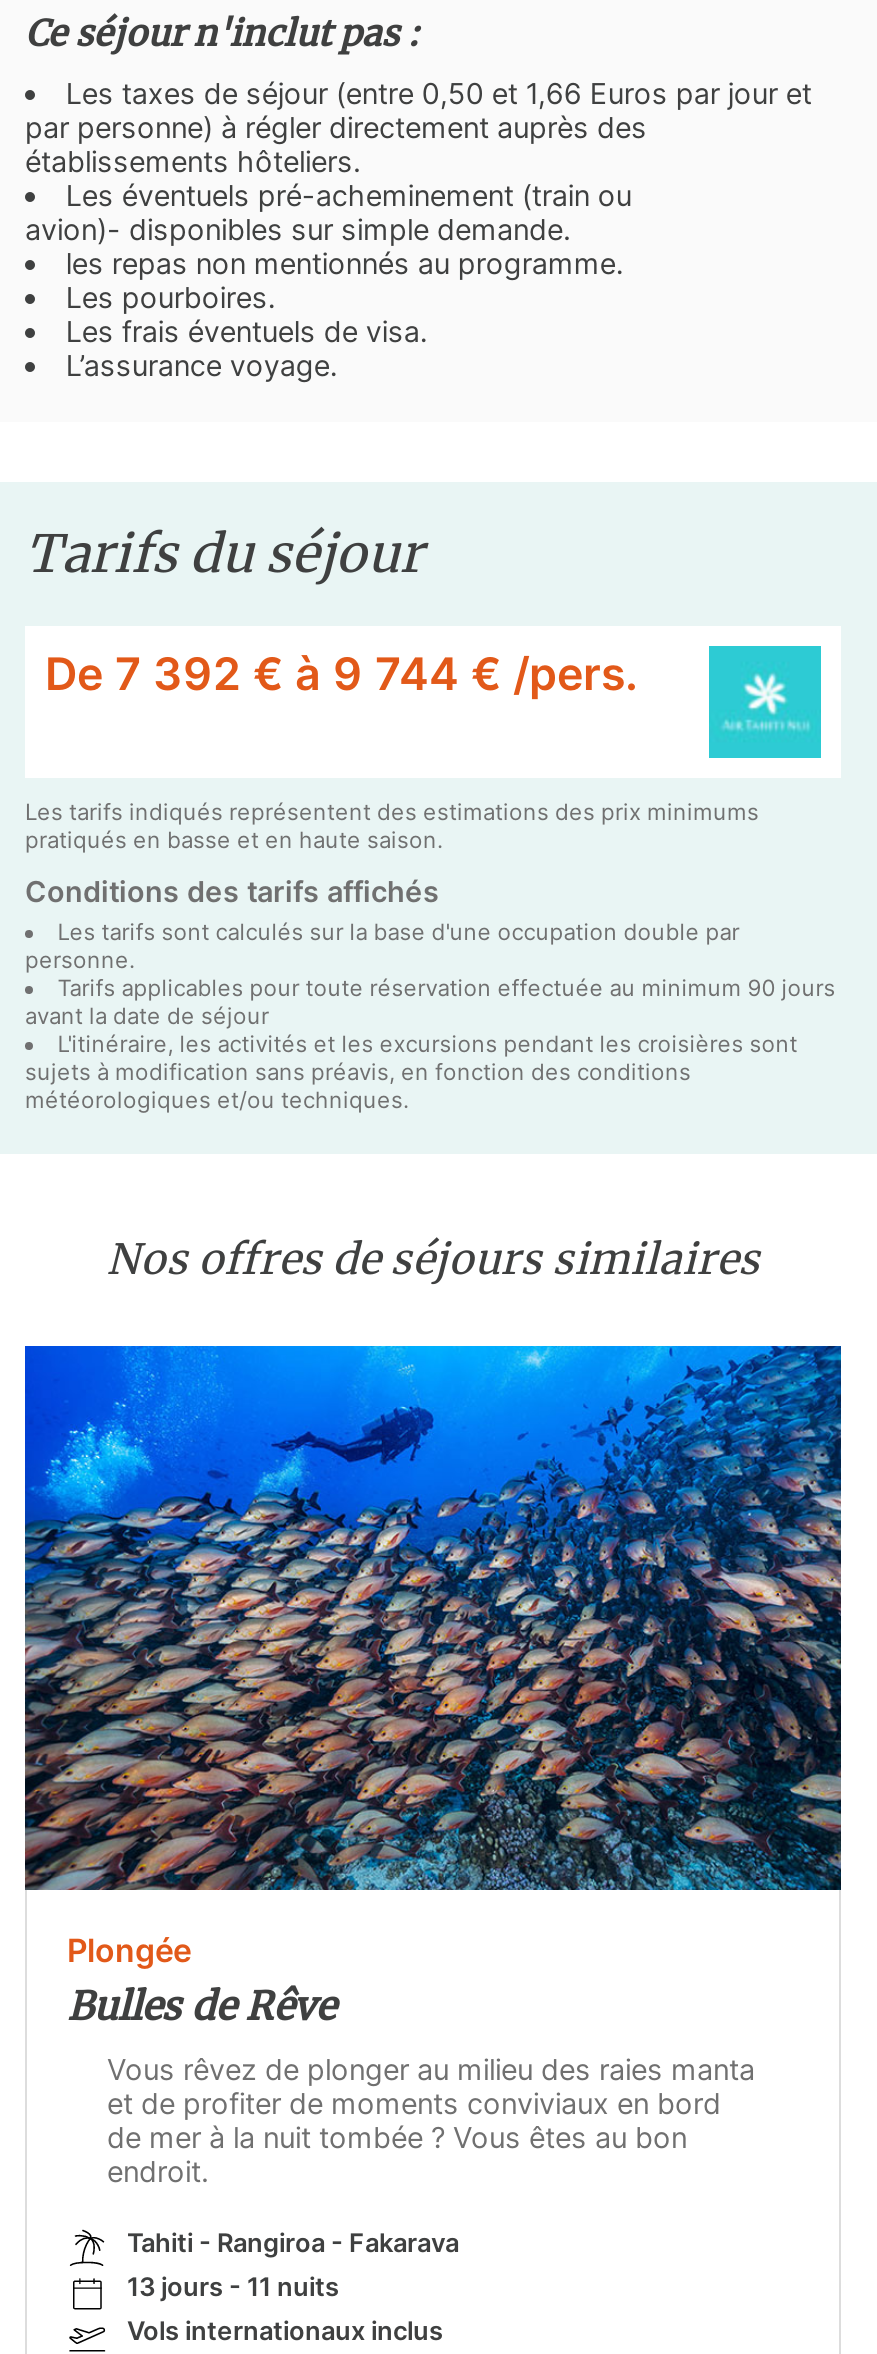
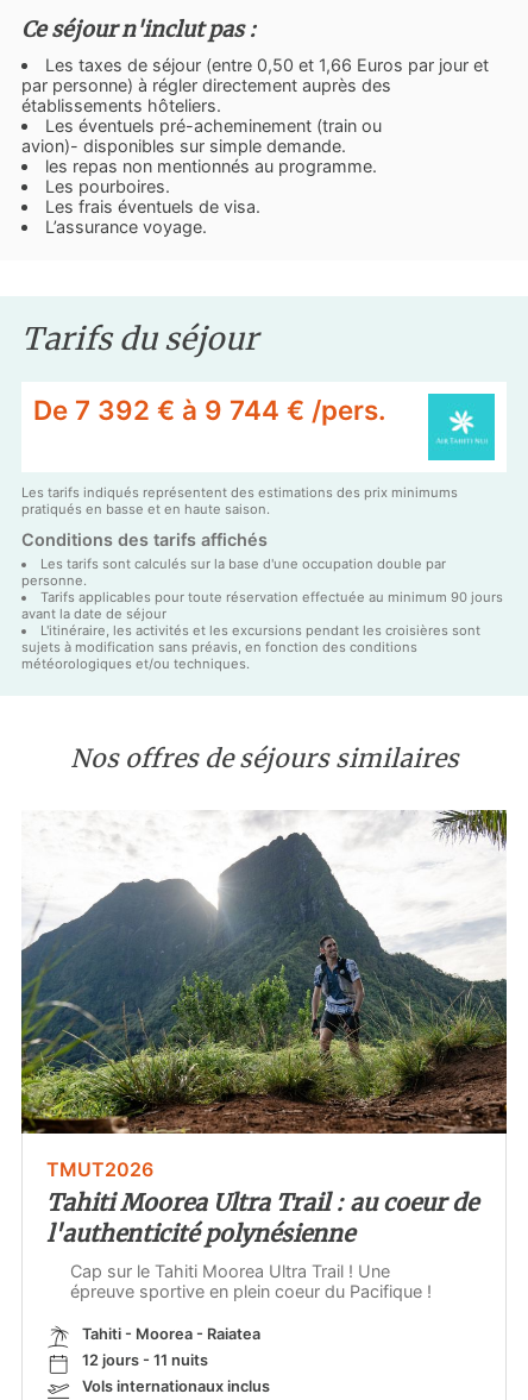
- [image]
- Plongée
- Bulles de Rêve
+ [image]
+ TMUT2026
+ Tahiti Moorea Ultra Trail : au coeur de
+ l'authenticité polynésienne

- Vous rêvez de plonger au milieu des raies manta
- et de profiter de moments conviviaux en bord
- de mer à la nuit tombée ? Vous êtes au bon
- endroit.
+ Cap sur le Tahiti Moorea Ultra Trail ! Une
+ épreuve sportive en plein coeur du Pacifique !

- Tahiti - Rangiroa - Fakarava
+ Tahiti - Moorea - Raiatea

- 13 jours - 11 nuits
+ 12 jours - 11 nuits
